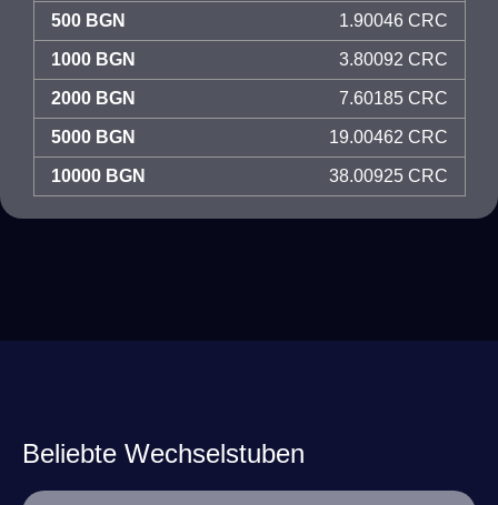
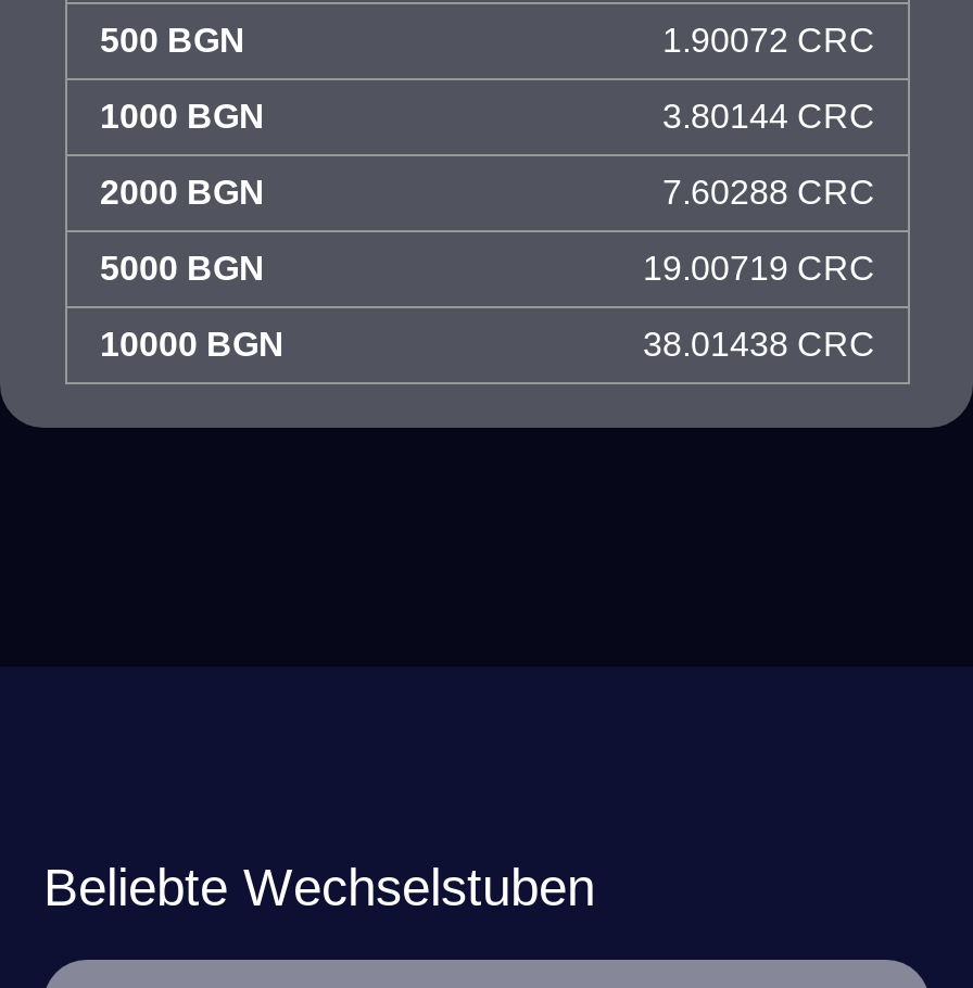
- 1.90046 CRC
+ 1.90072 CRC

- 3.80092 CRC
+ 3.80144 CRC

- 7.60185 CRC
+ 7.60288 CRC

- 19.00462 CRC
+ 19.00719 CRC

- 38.00925 CRC
+ 38.01438 CRC
